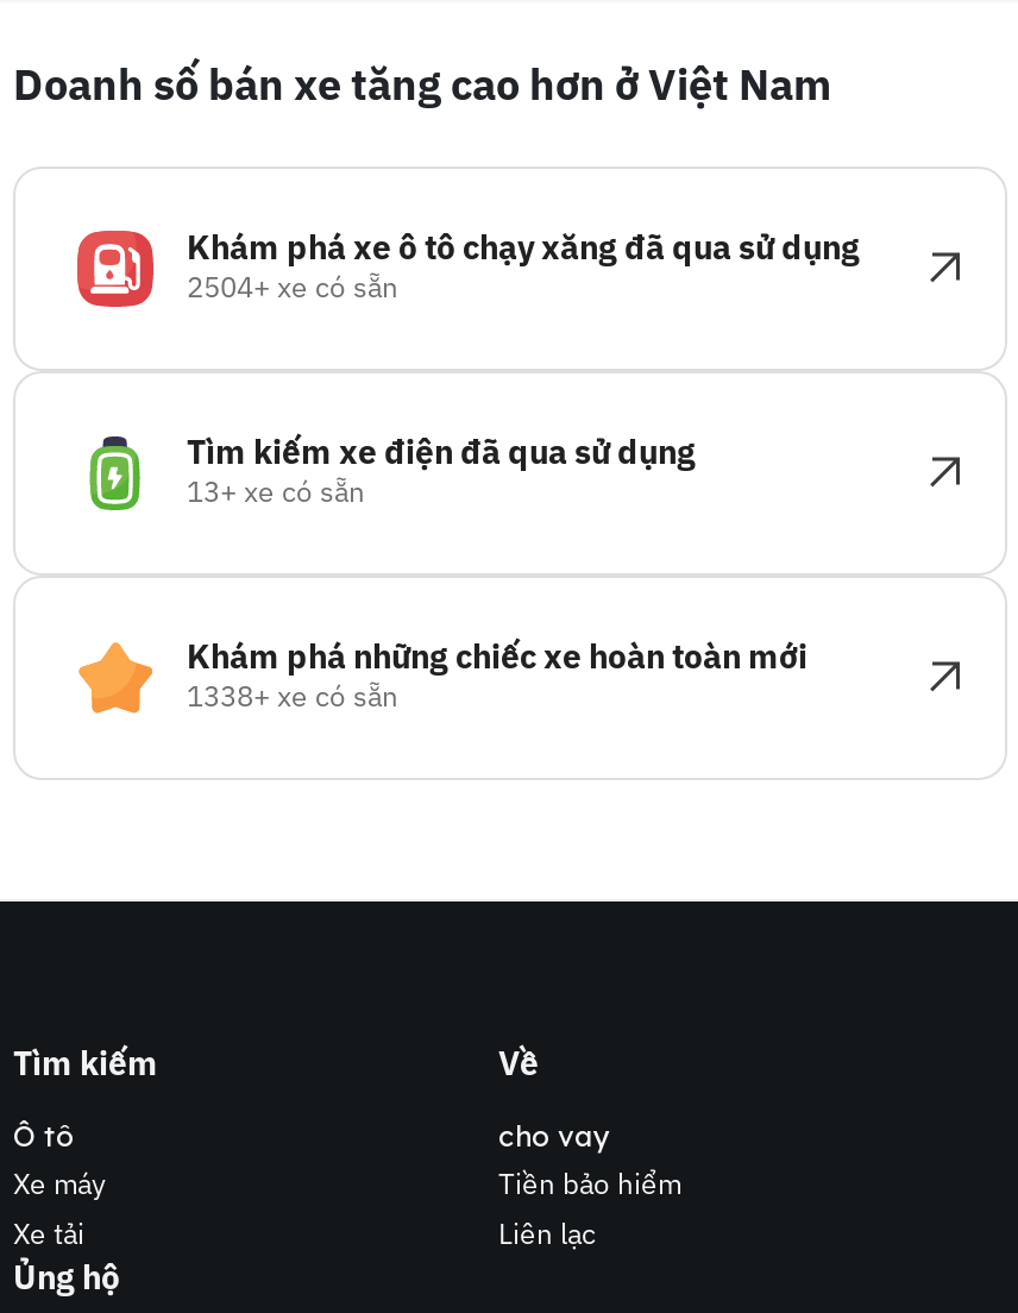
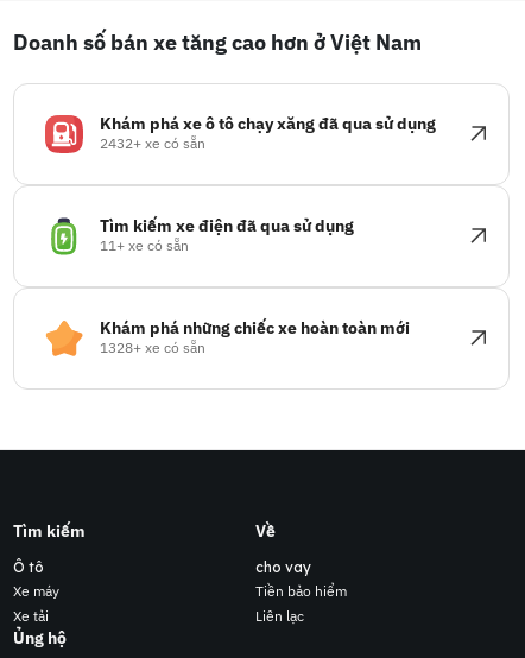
- 2504+ xe có sẵn
+ 2432+ xe có sẵn

- 13+ xe có sẵn
+ 11+ xe có sẵn

- 1338+ xe có sẵn
+ 1328+ xe có sẵn
